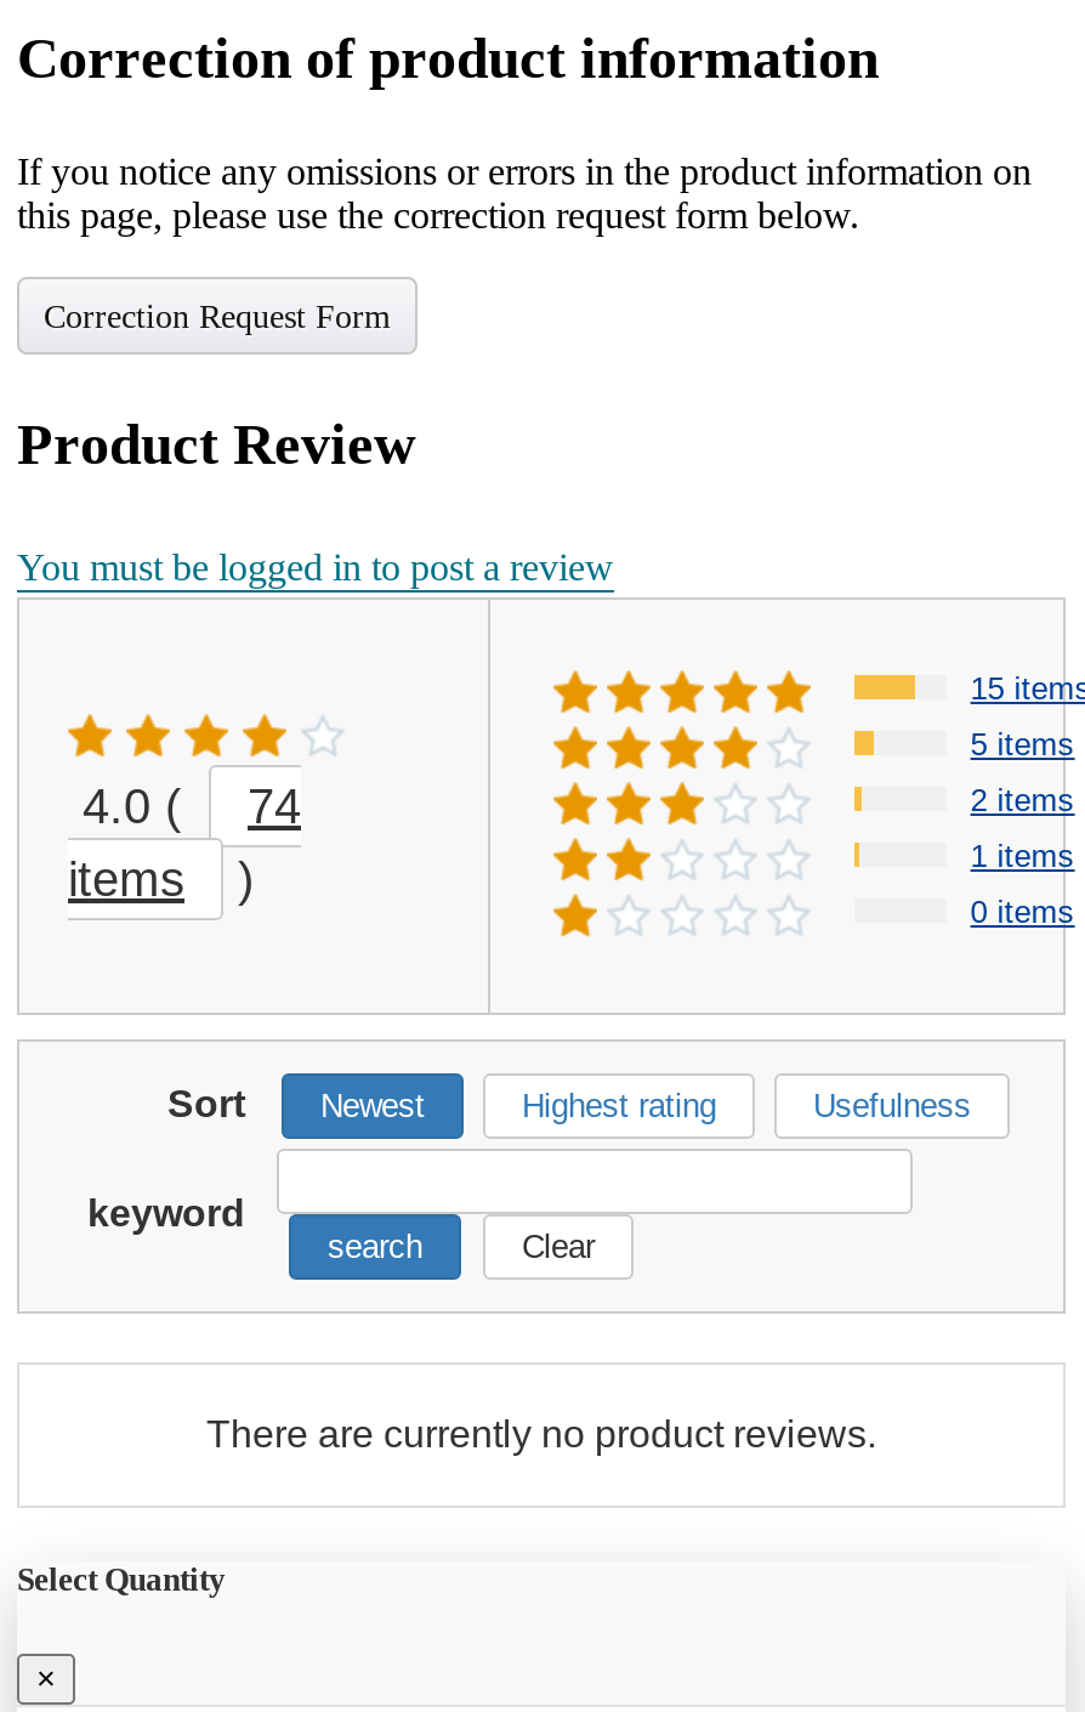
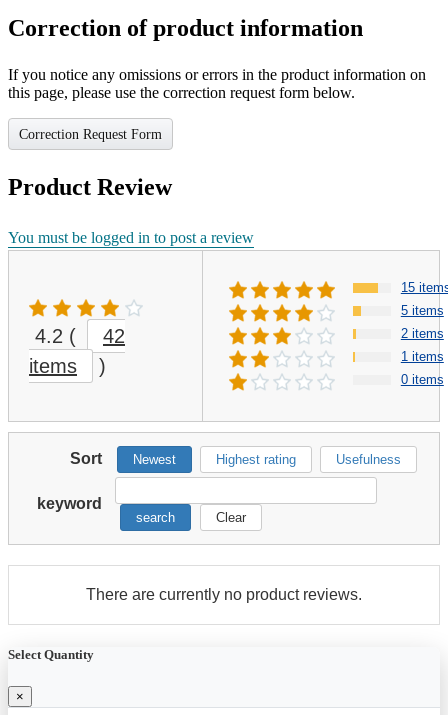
- 4.0 (
+ 4.2 (

- 74
+ 42
